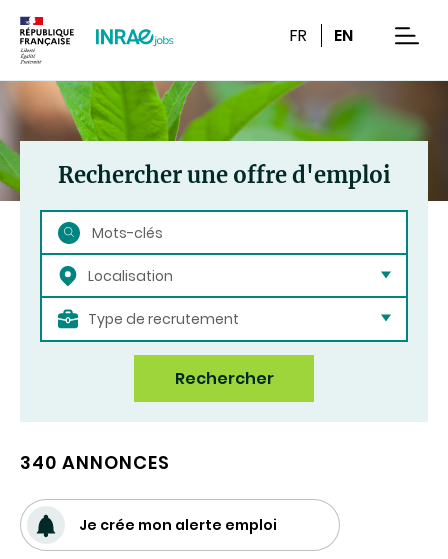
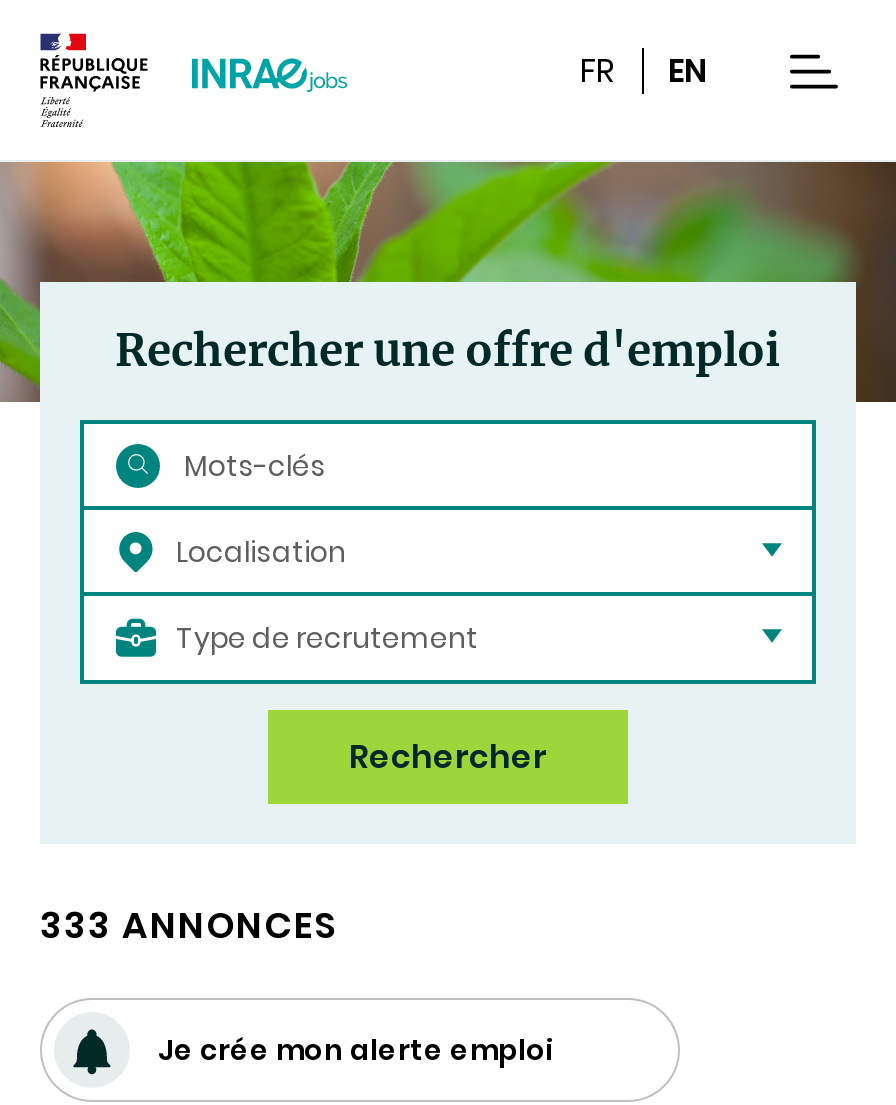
- 340 ANNONCES
+ 333 ANNONCES
